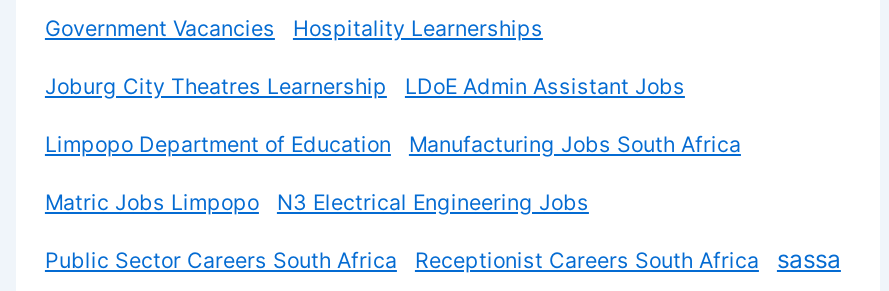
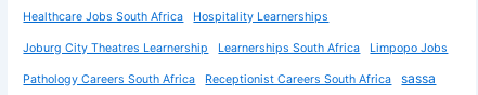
- Government Vacancies
+ Healthcare Jobs South Africa

- LDoE Admin Assistant Jobs
- Limpopo Department of Education
- Manufacturing Jobs South Africa
- Matric Jobs Limpopo
- N3 Electrical Engineering Jobs
- Public Sector Careers South Africa
+ Learnerships South Africa
+ Limpopo Jobs
+ Pathology Careers South Africa
